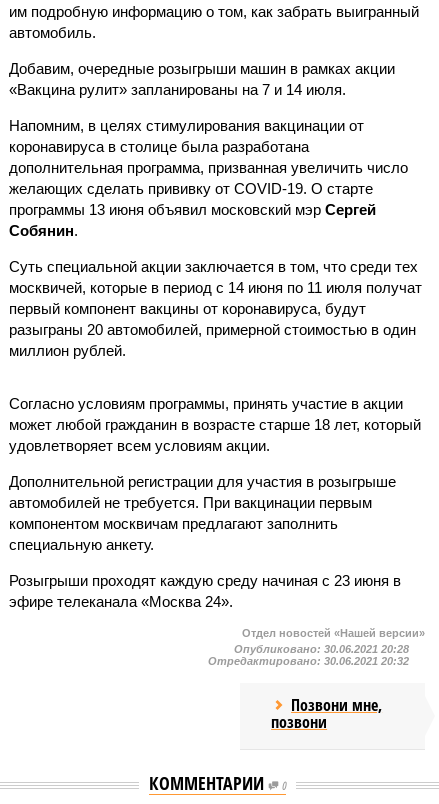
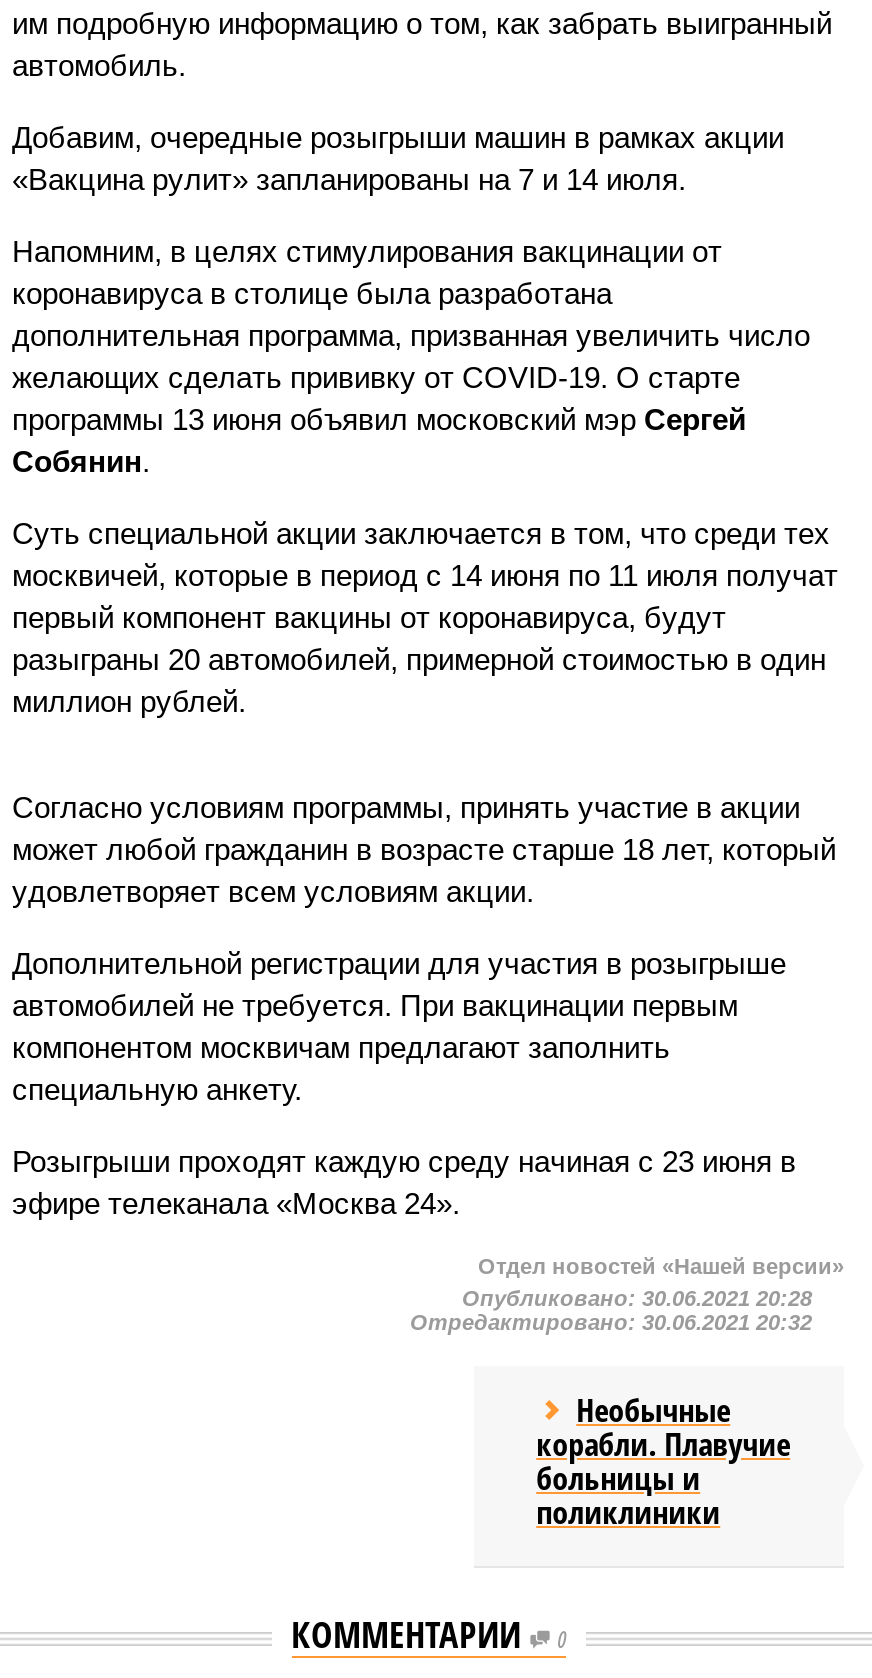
- Позвони мне,
- позвони
+ Необычные
+ корабли. Плавучие
+ больницы и
+ поликлиники
